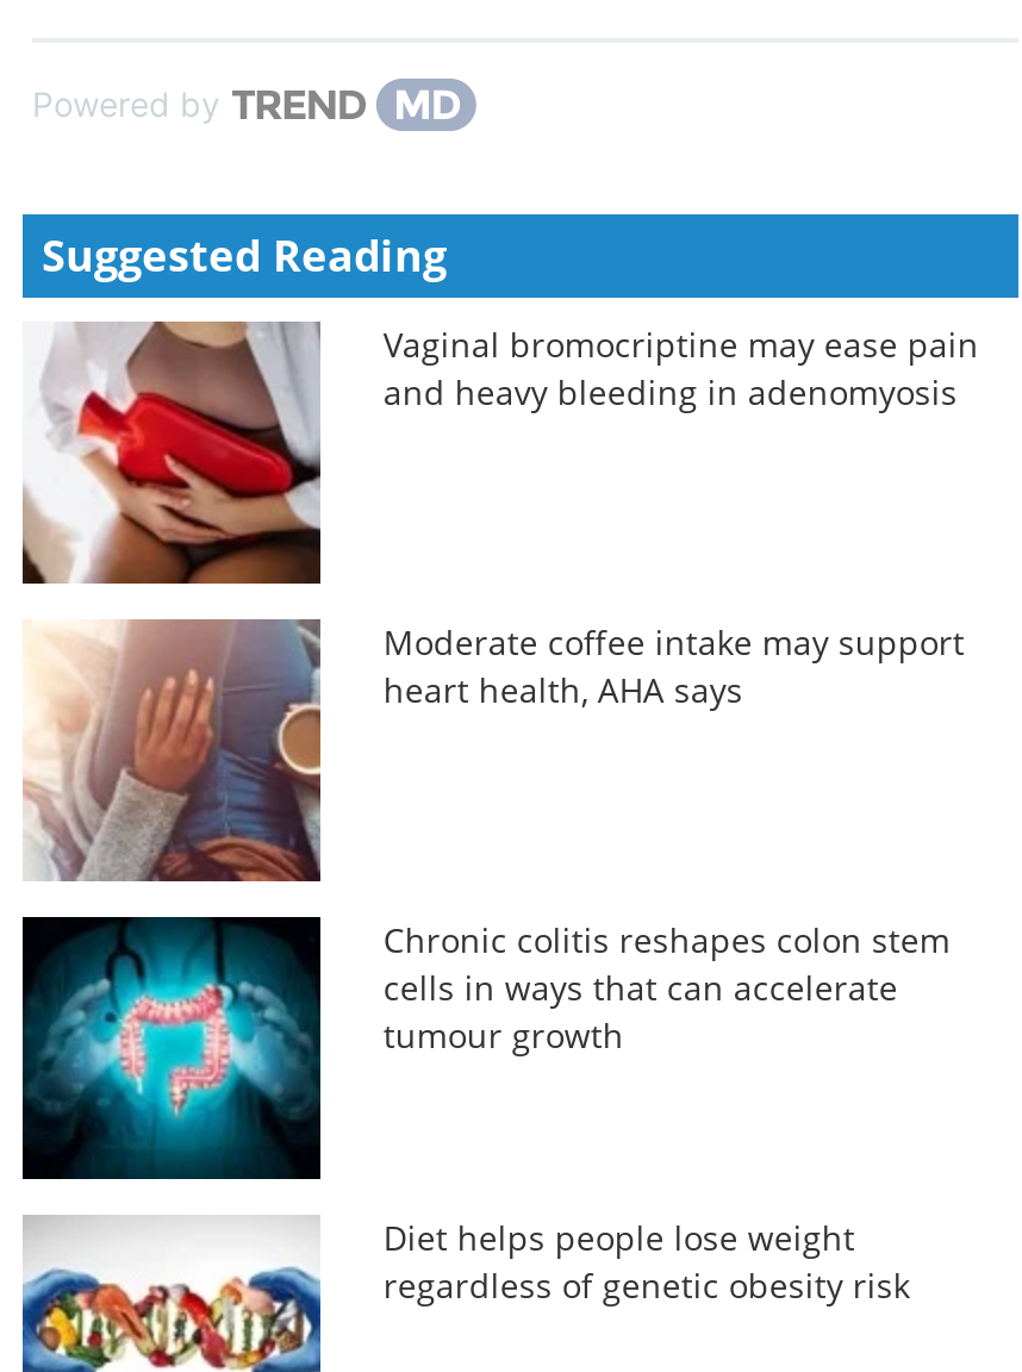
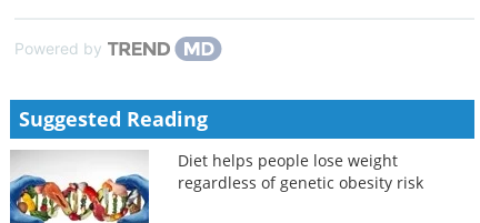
- [image]
- Vaginal bromocriptine may ease pain
- and heavy bleeding in adenomyosis

- [image]
- Moderate coffee intake may support
- heart health, AHA says

- [image]
- Chronic colitis reshapes colon stem
- cells in ways that can accelerate
- tumour growth
